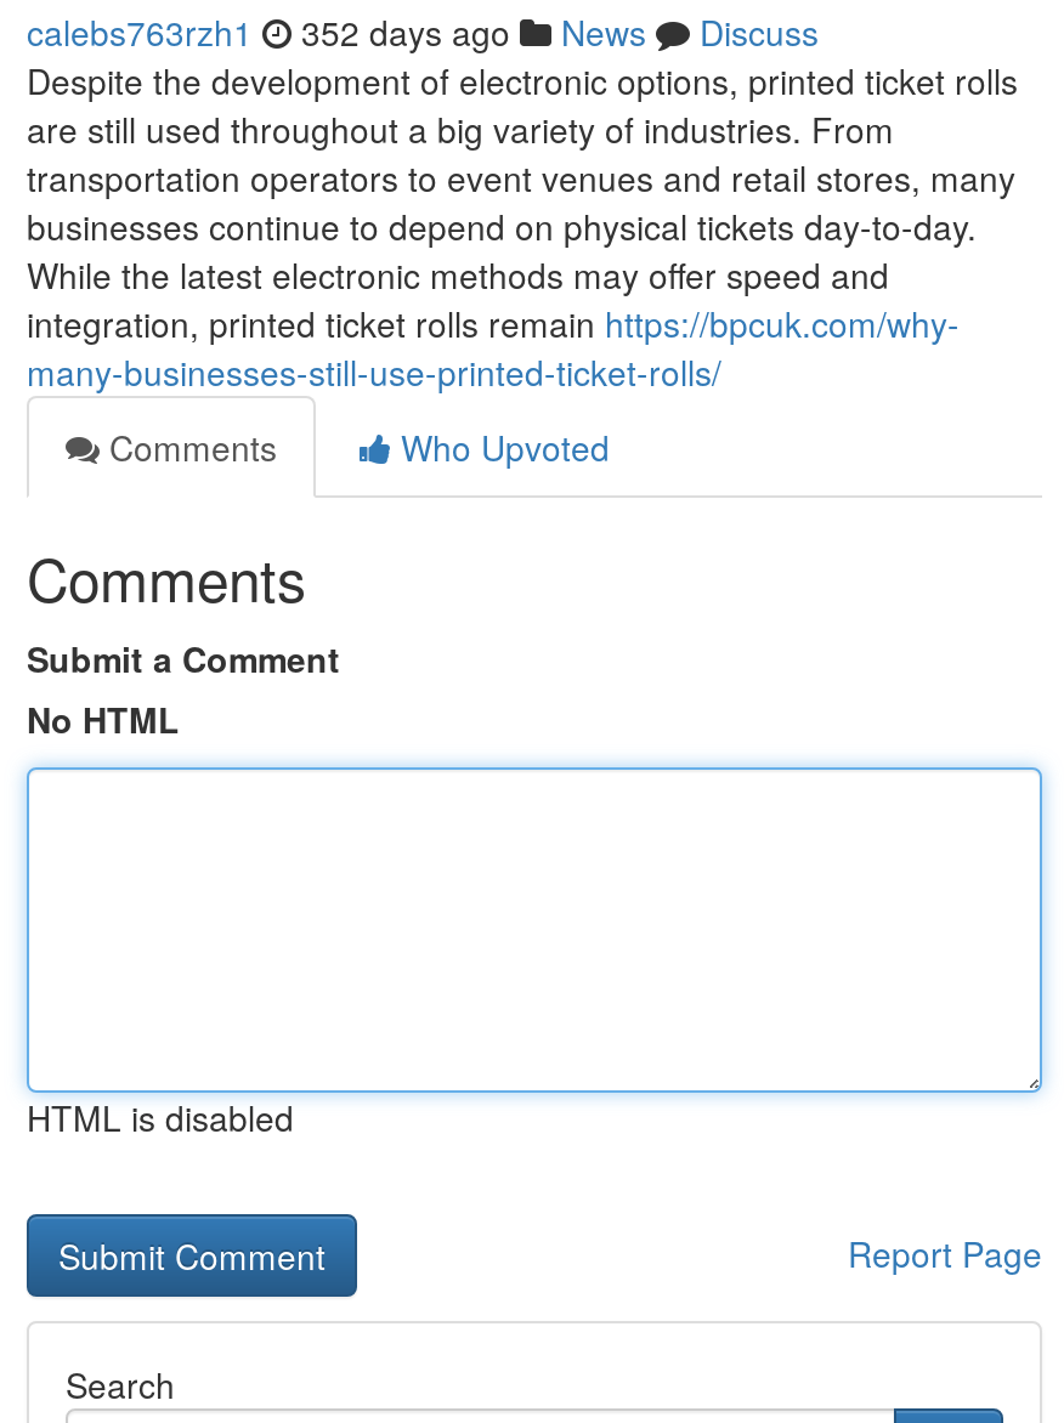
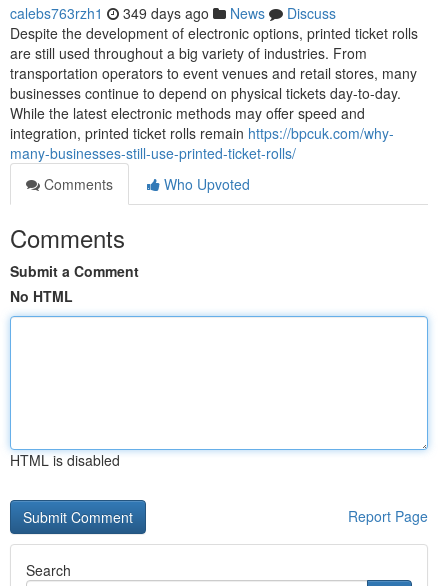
- calebs763rzh1 352 days ago News Discuss
+ calebs763rzh1 349 days ago News Discuss
